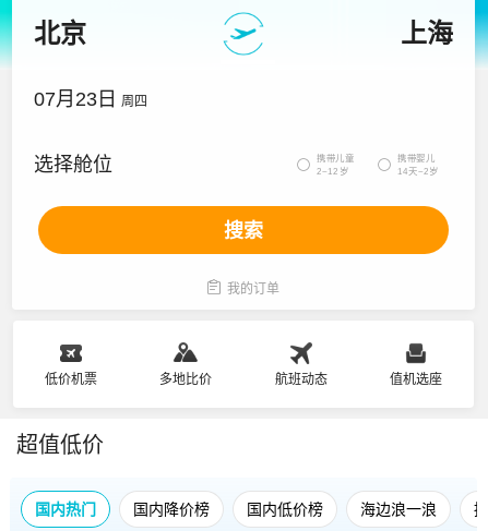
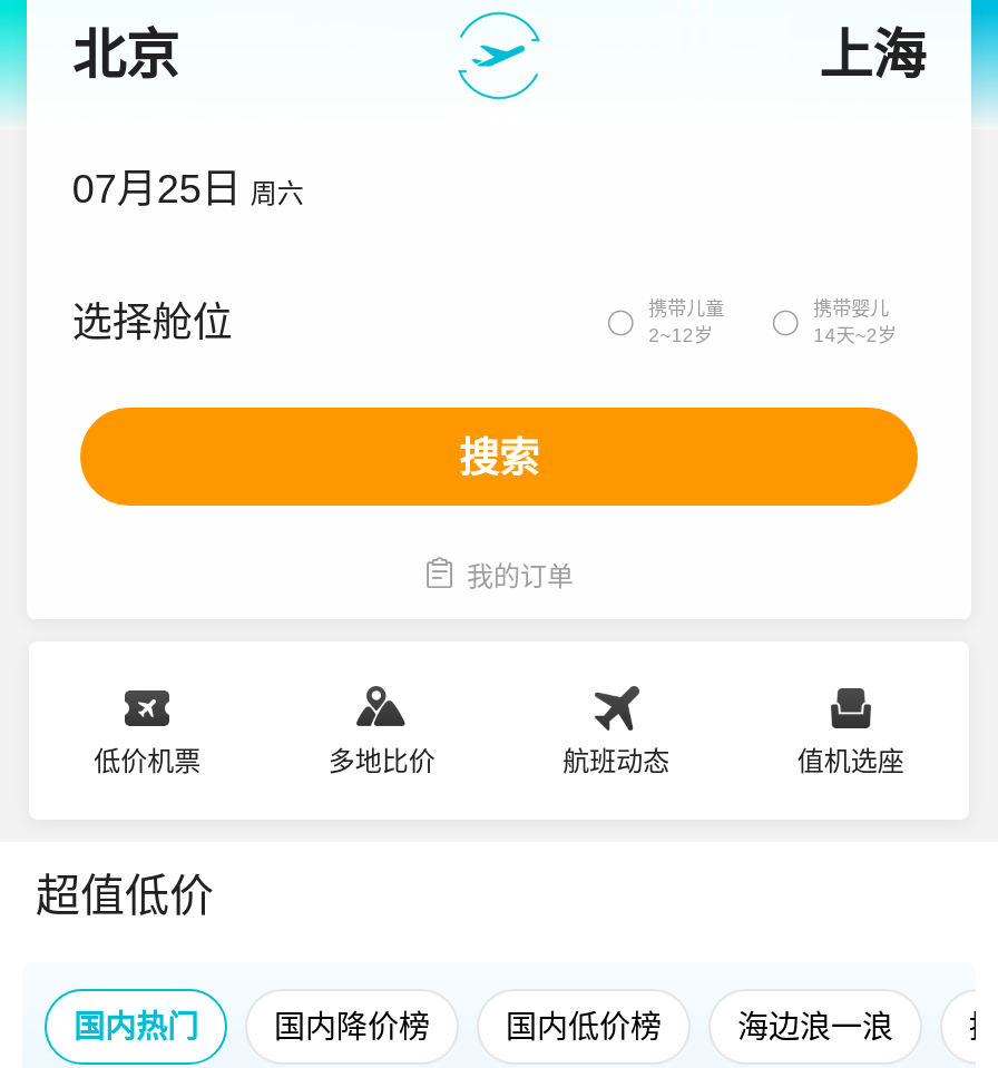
- 07月23日 周四
+ 07月25日 周六
